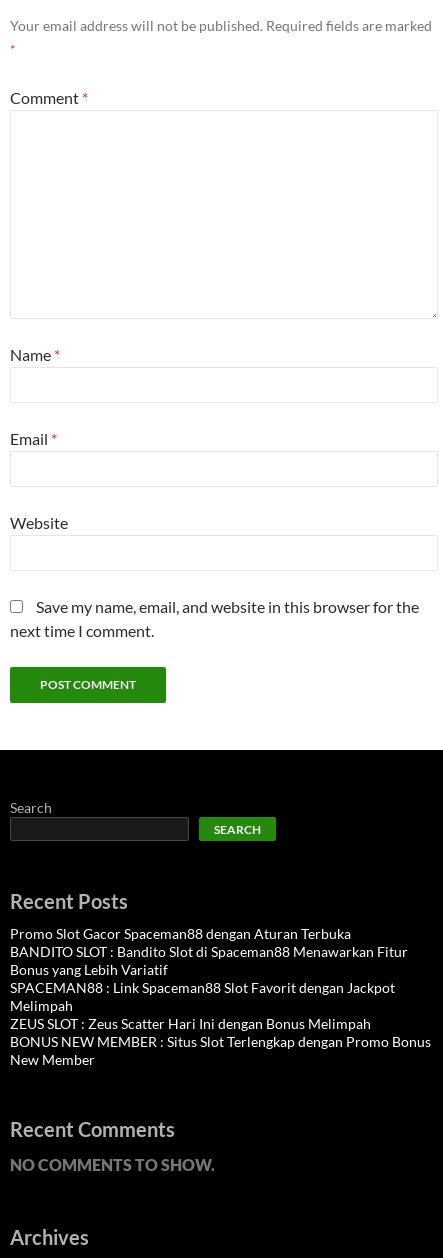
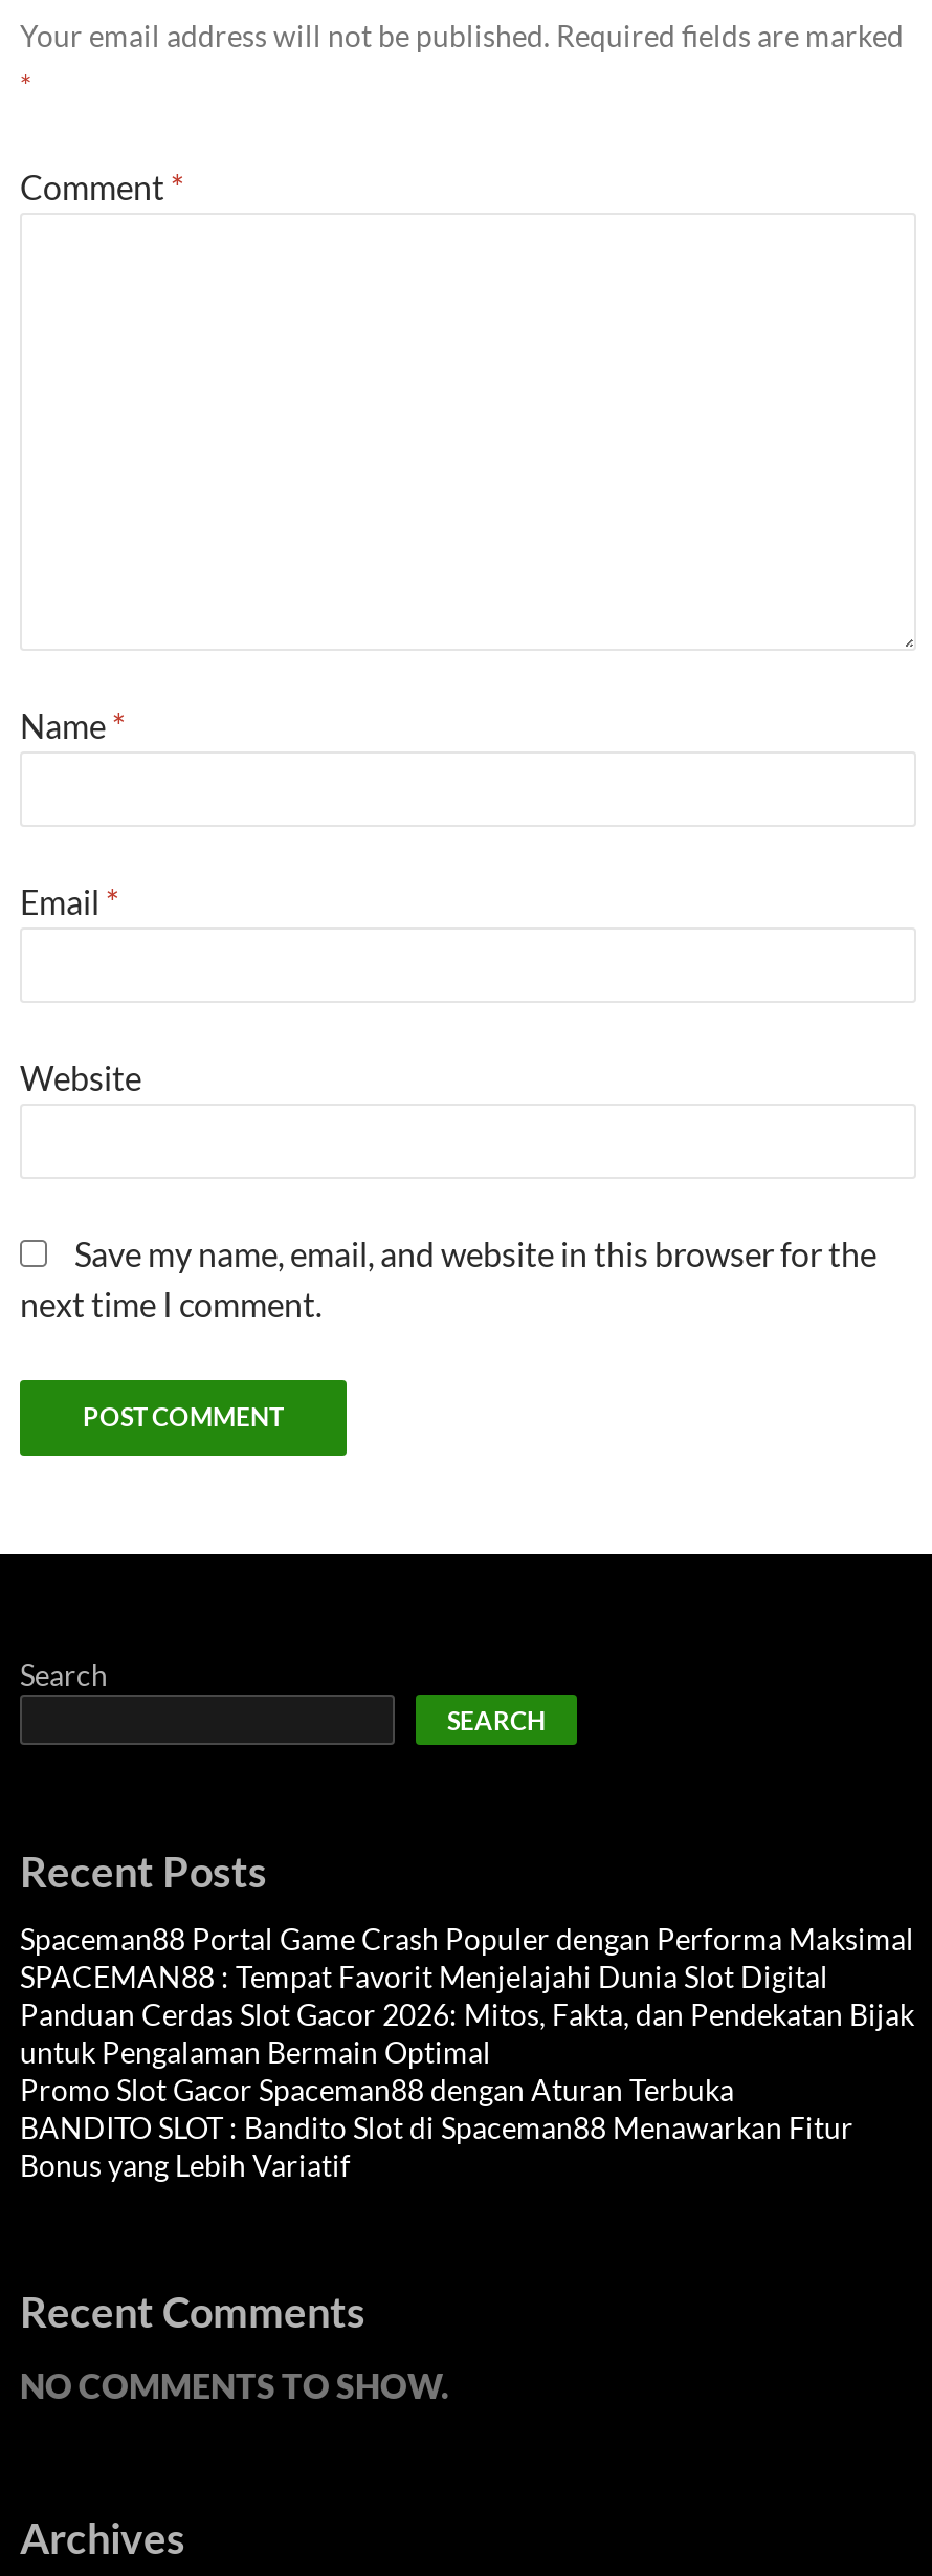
+ Spaceman88 Portal Game Crash Populer dengan Performa Maksimal
+ SPACEMAN88 : Tempat Favorit Menjelajahi Dunia Slot Digital
+ Panduan Cerdas Slot Gacor 2026: Mitos, Fakta, dan Pendekatan Bijak
+ untuk Pengalaman Bermain Optimal

moved down: Promo Slot Gacor Spaceman88 dengan Aturan Terbuka | BANDITO SLOT : Bandito Slot di Spaceman88 Menawarkan Fitur | Bonus yang Lebih Variatif

- SPACEMAN88 : Link Spaceman88 Slot Favorit dengan Jackpot
- Melimpah
- ZEUS SLOT : Zeus Scatter Hari Ini dengan Bonus Melimpah
- BONUS NEW MEMBER : Situs Slot Terlengkap dengan Promo Bonus
- New Member
